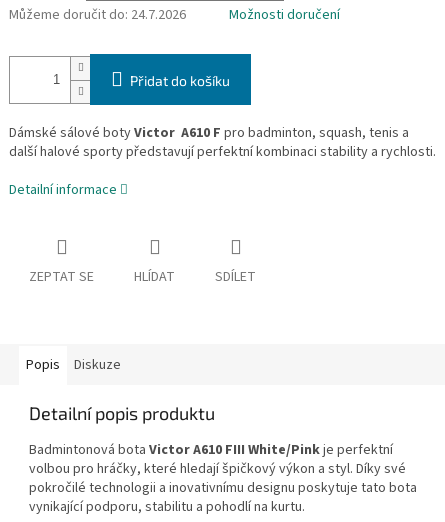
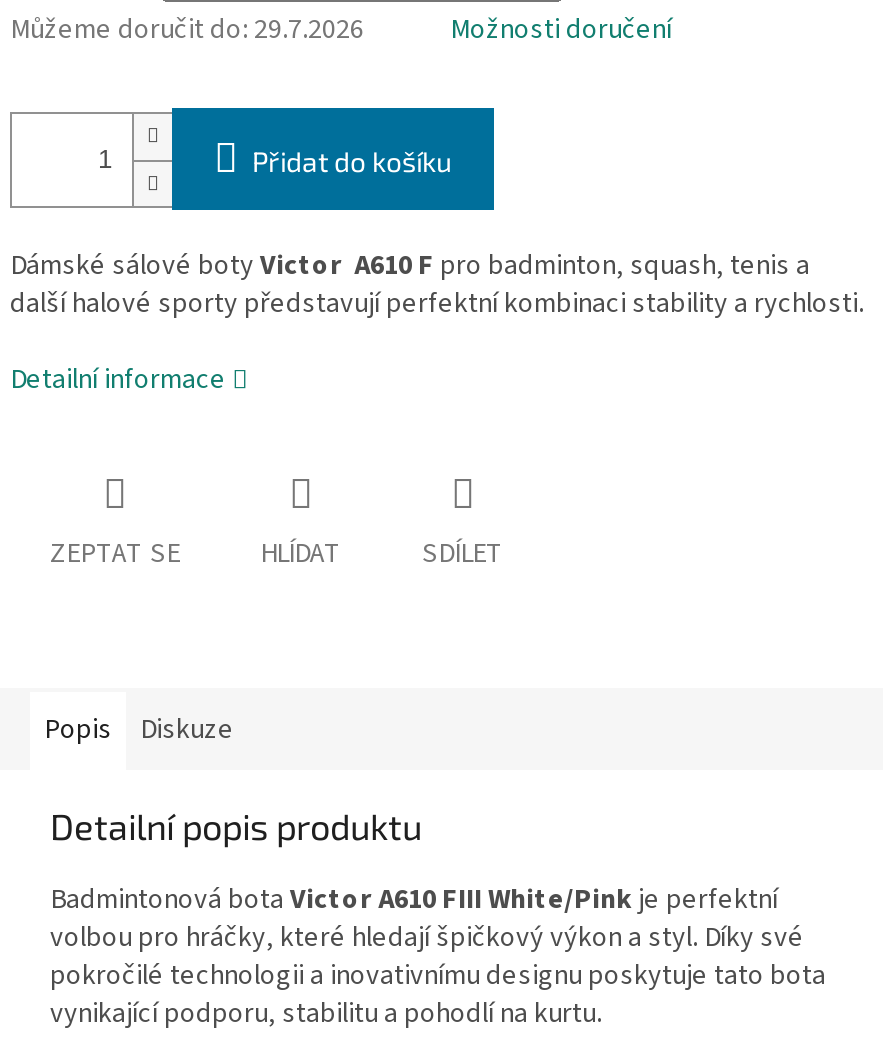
- Můžeme doručit do: 24.7.2026
+ Můžeme doručit do: 29.7.2026
